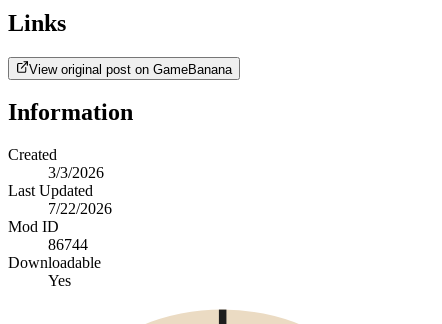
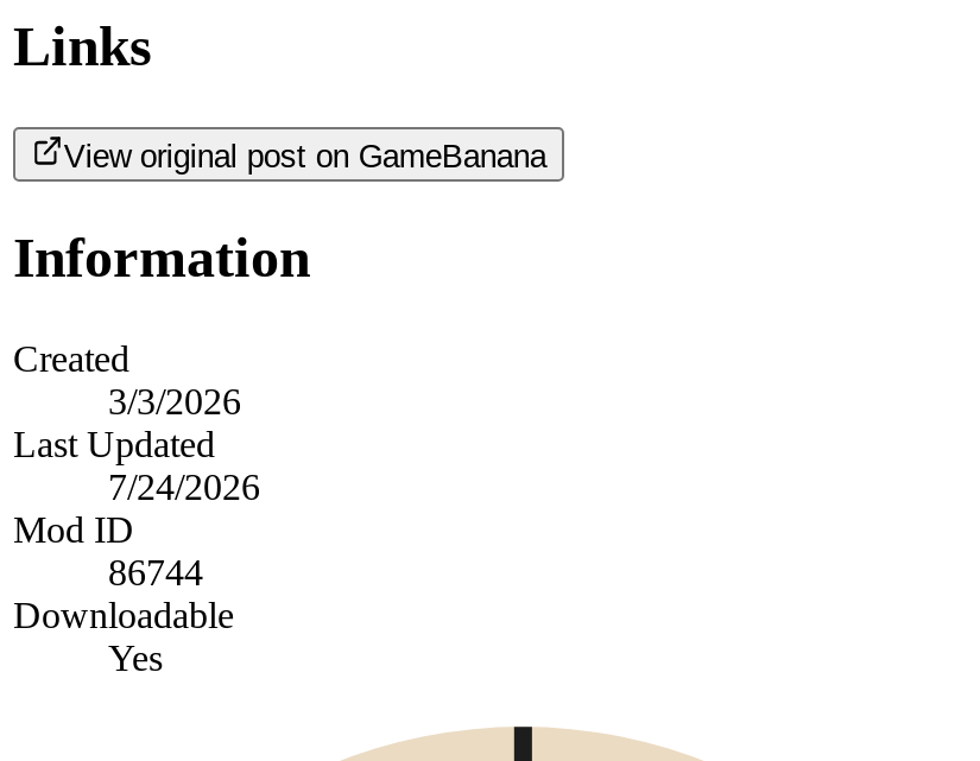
- 7/22/2026
+ 7/24/2026
